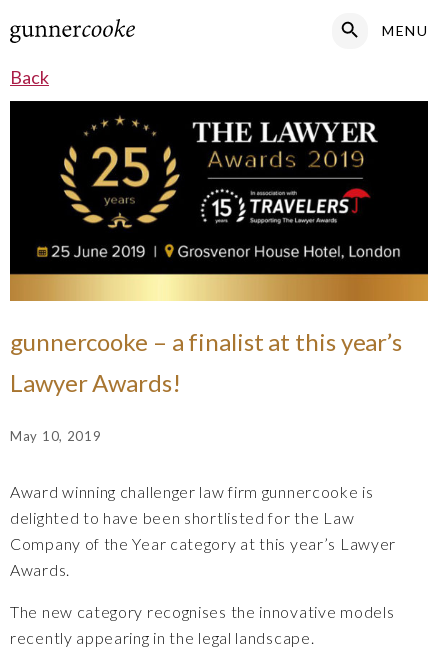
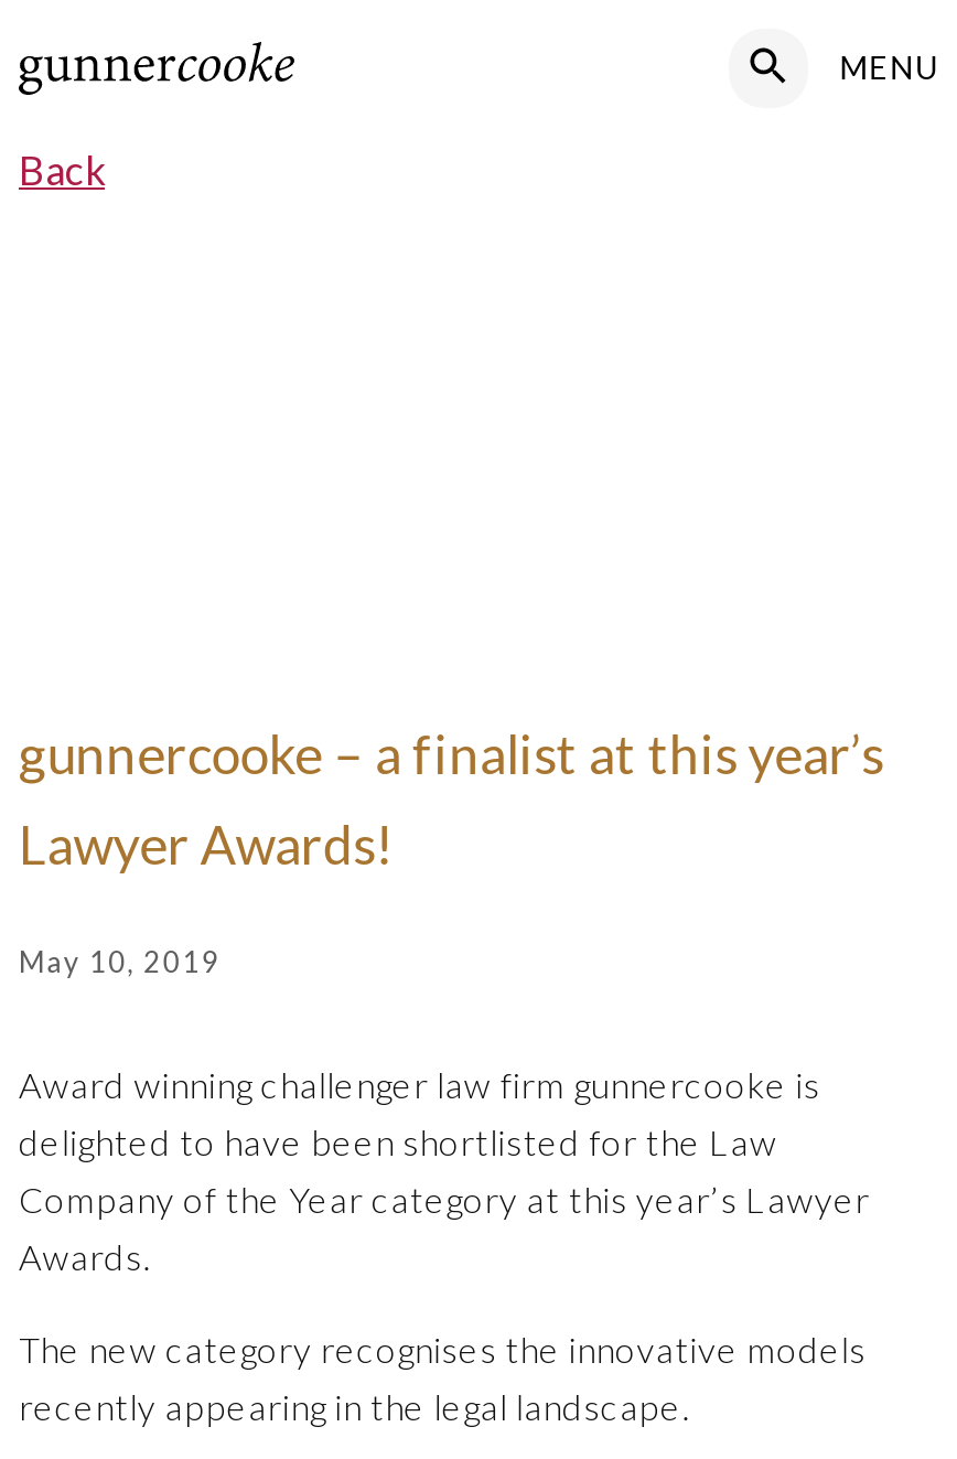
- [image]
